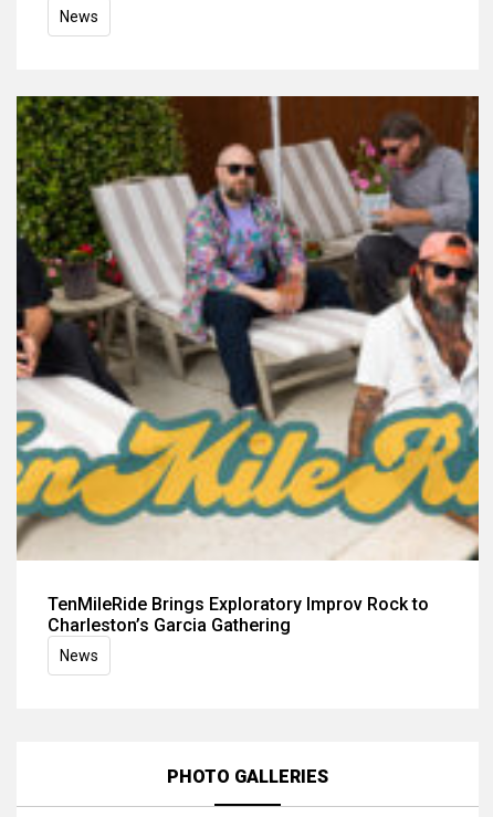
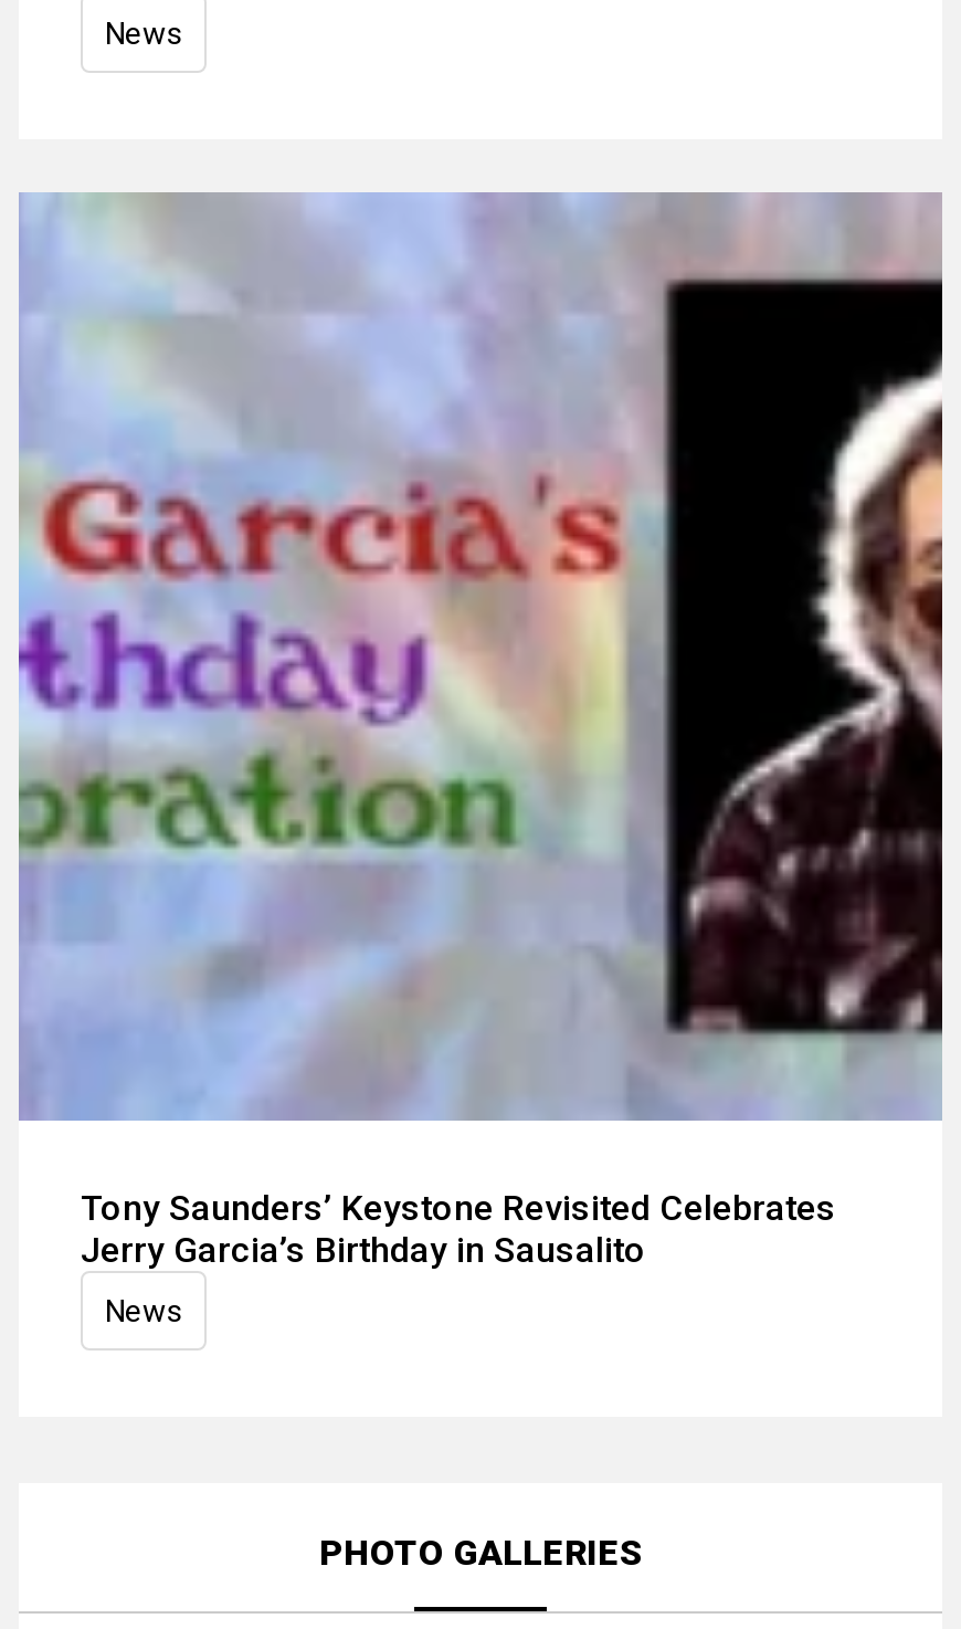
- [image]
- TenMileRide Brings Exploratory Improv Rock to
- Charleston’s Garcia Gathering
+ [image]
+ Tony Saunders’ Keystone Revisited Celebrates
+ Jerry Garcia’s Birthday in Sausalito
